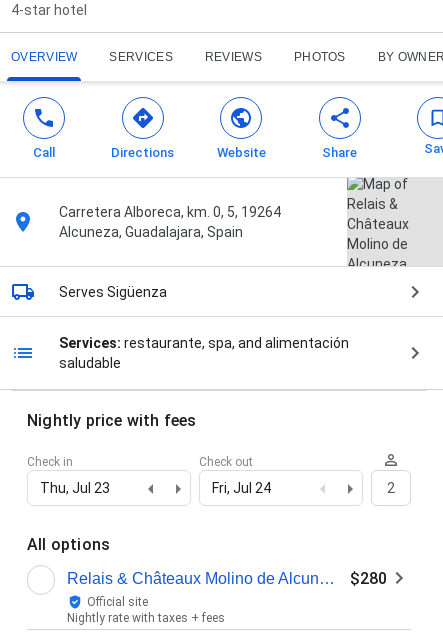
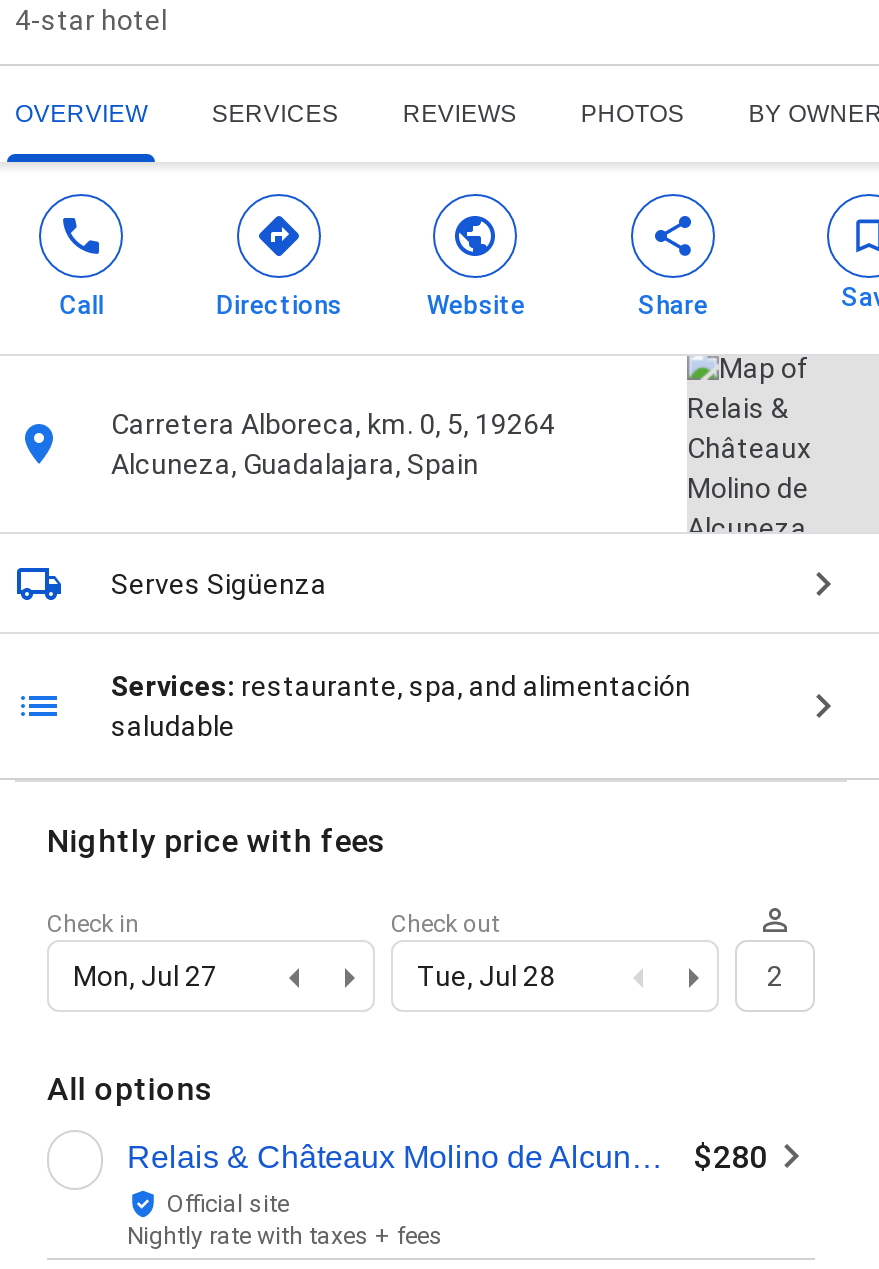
- Thu, Jul 23
+ Mon, Jul 27

- Fri, Jul 24
+ Tue, Jul 28
